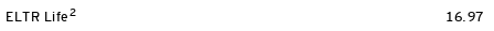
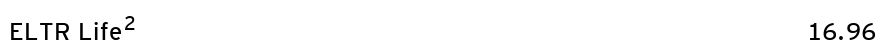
- 16.97
+ 16.96
